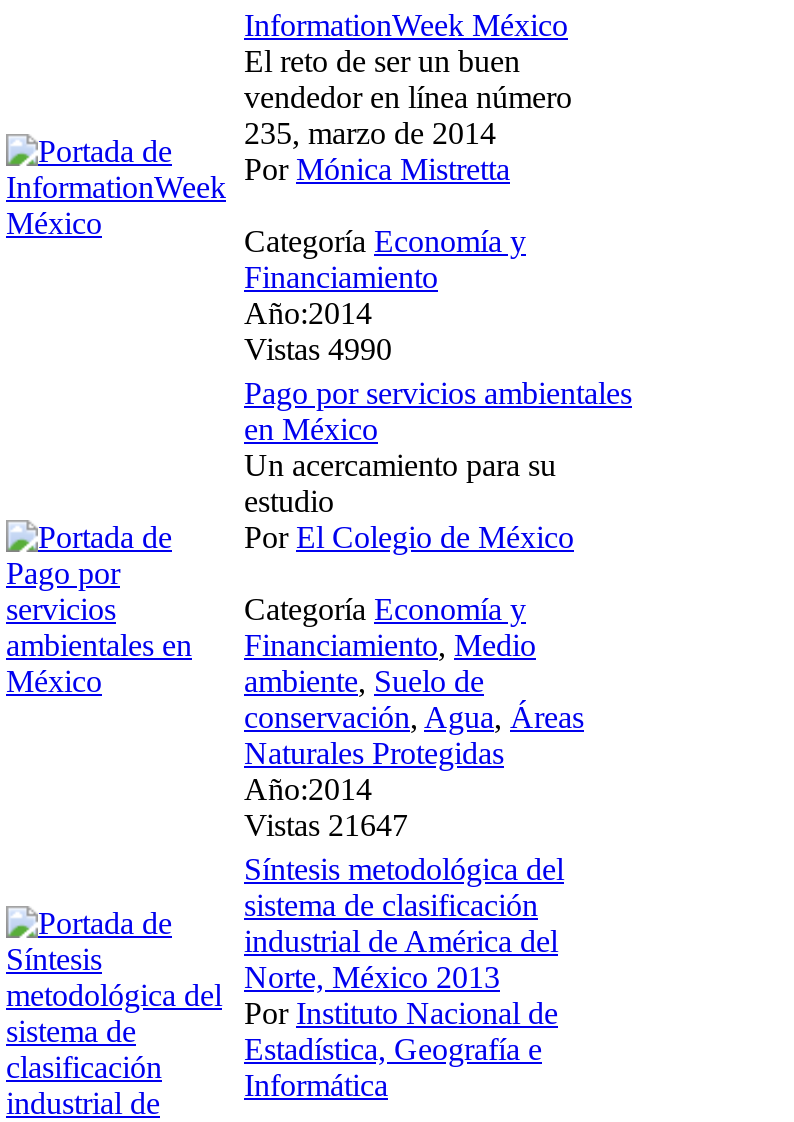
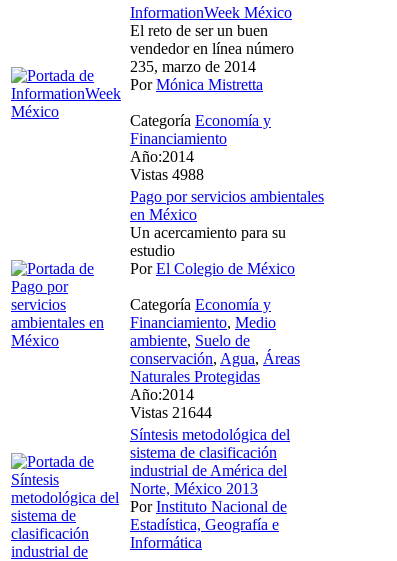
- Vistas 4990
+ Vistas 4988

- Vistas 21647
+ Vistas 21644
